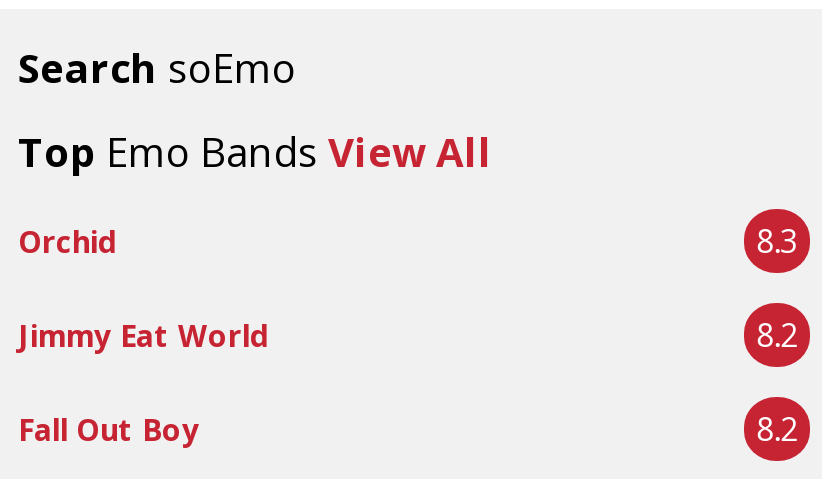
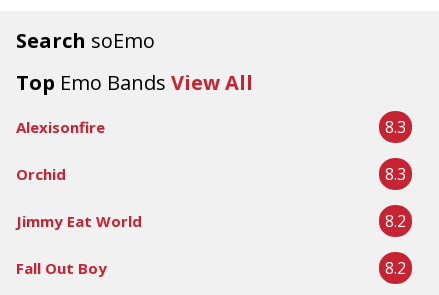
+ Alexisonfire
+ 8.3
